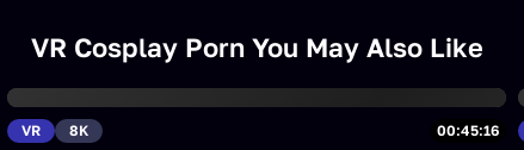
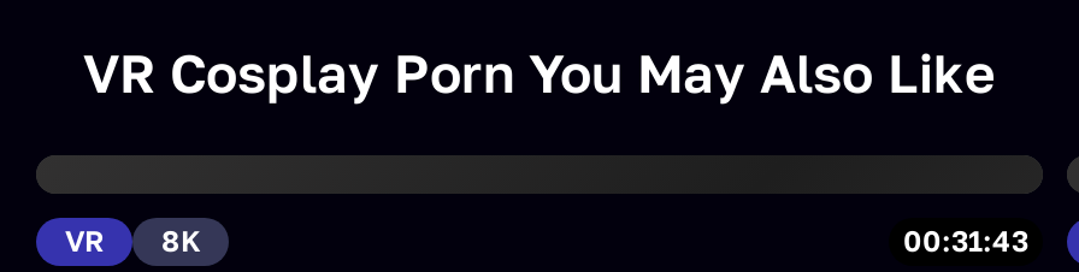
- 00:45:16
+ 00:31:43
